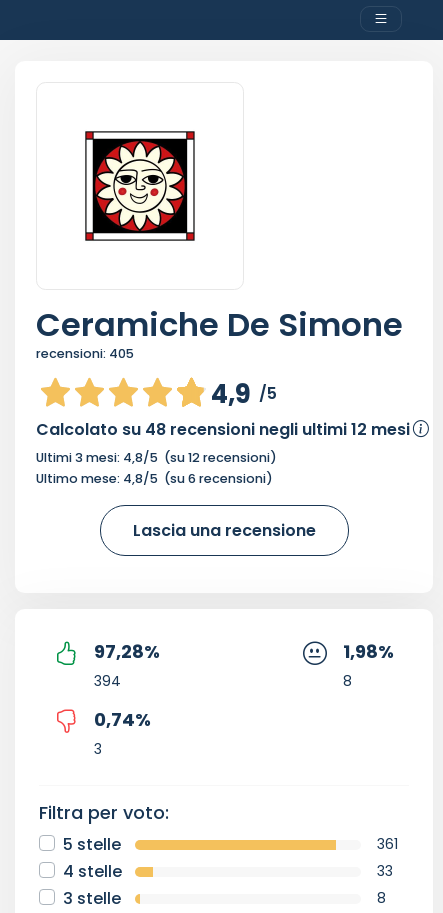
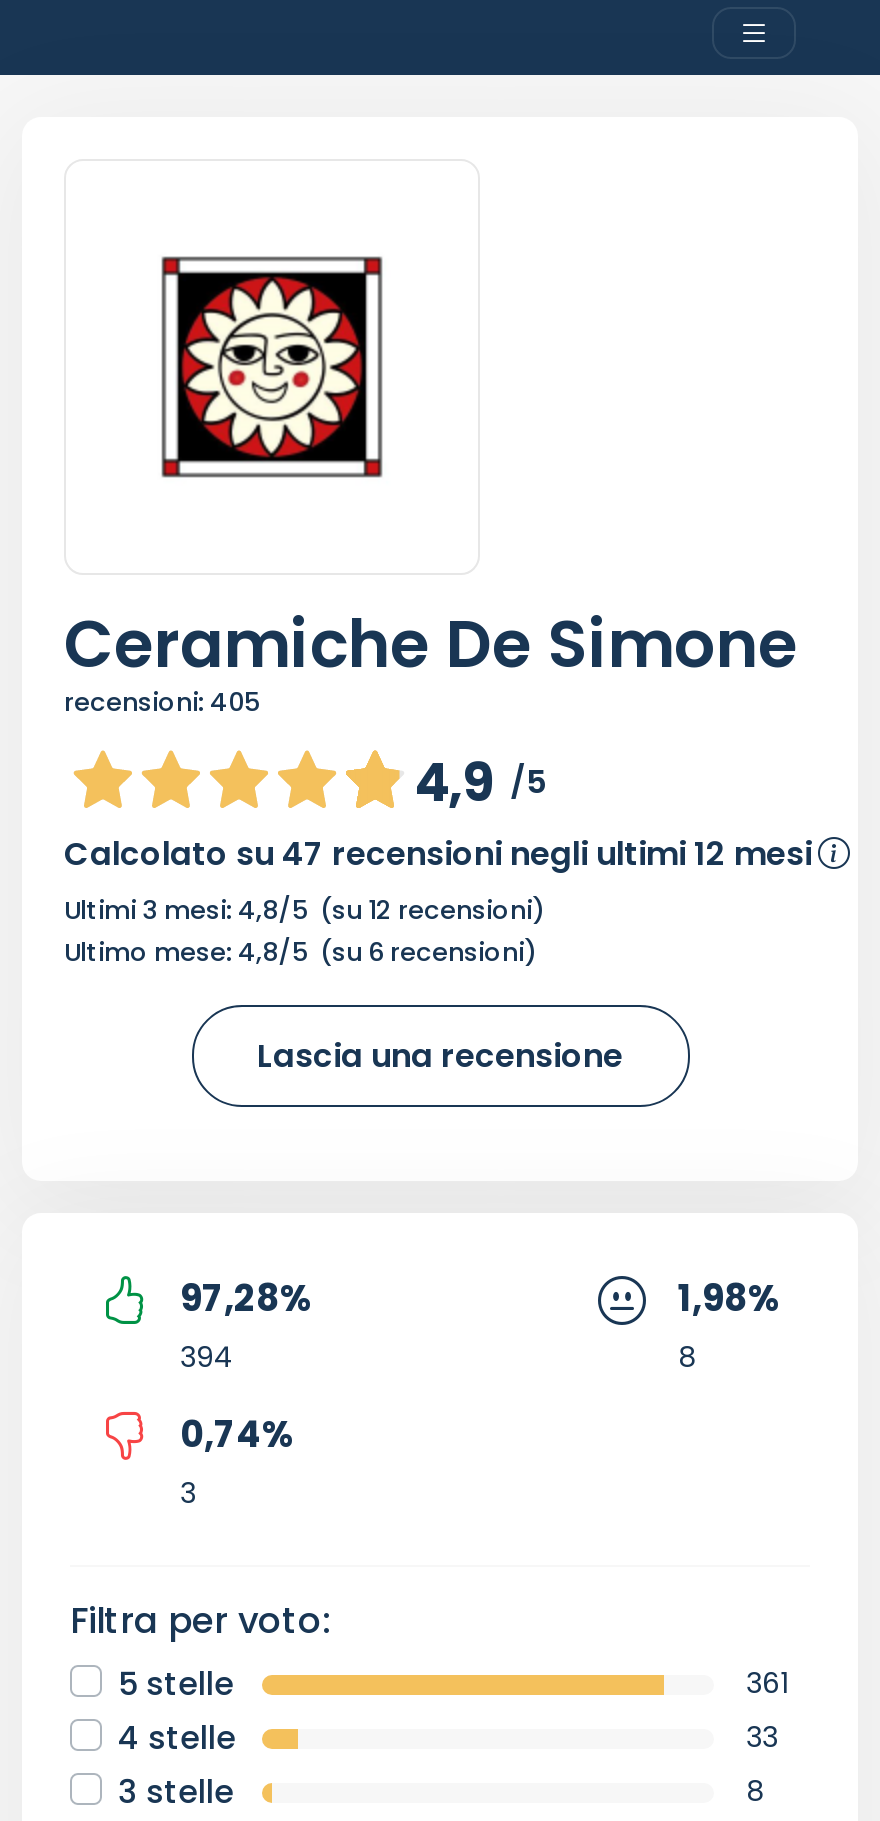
- Calcolato su 48 recensioni negli ultimi 12 mesi
+ Calcolato su 47 recensioni negli ultimi 12 mesi
